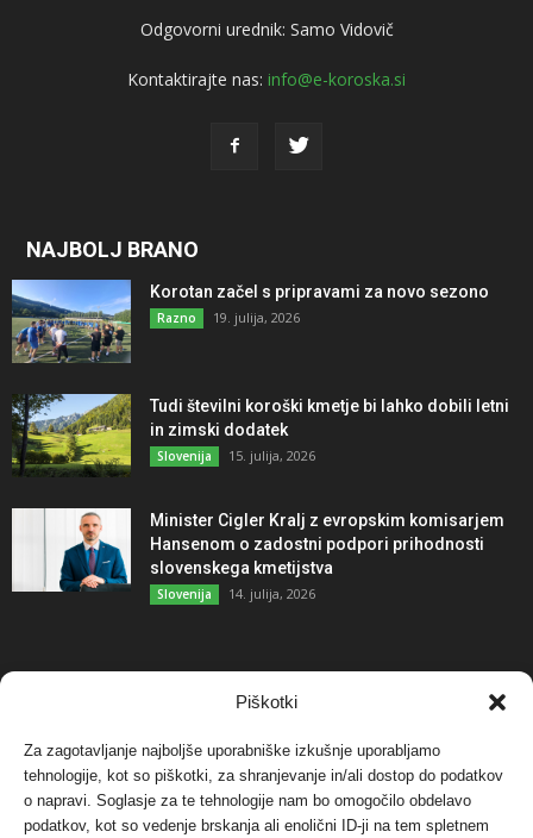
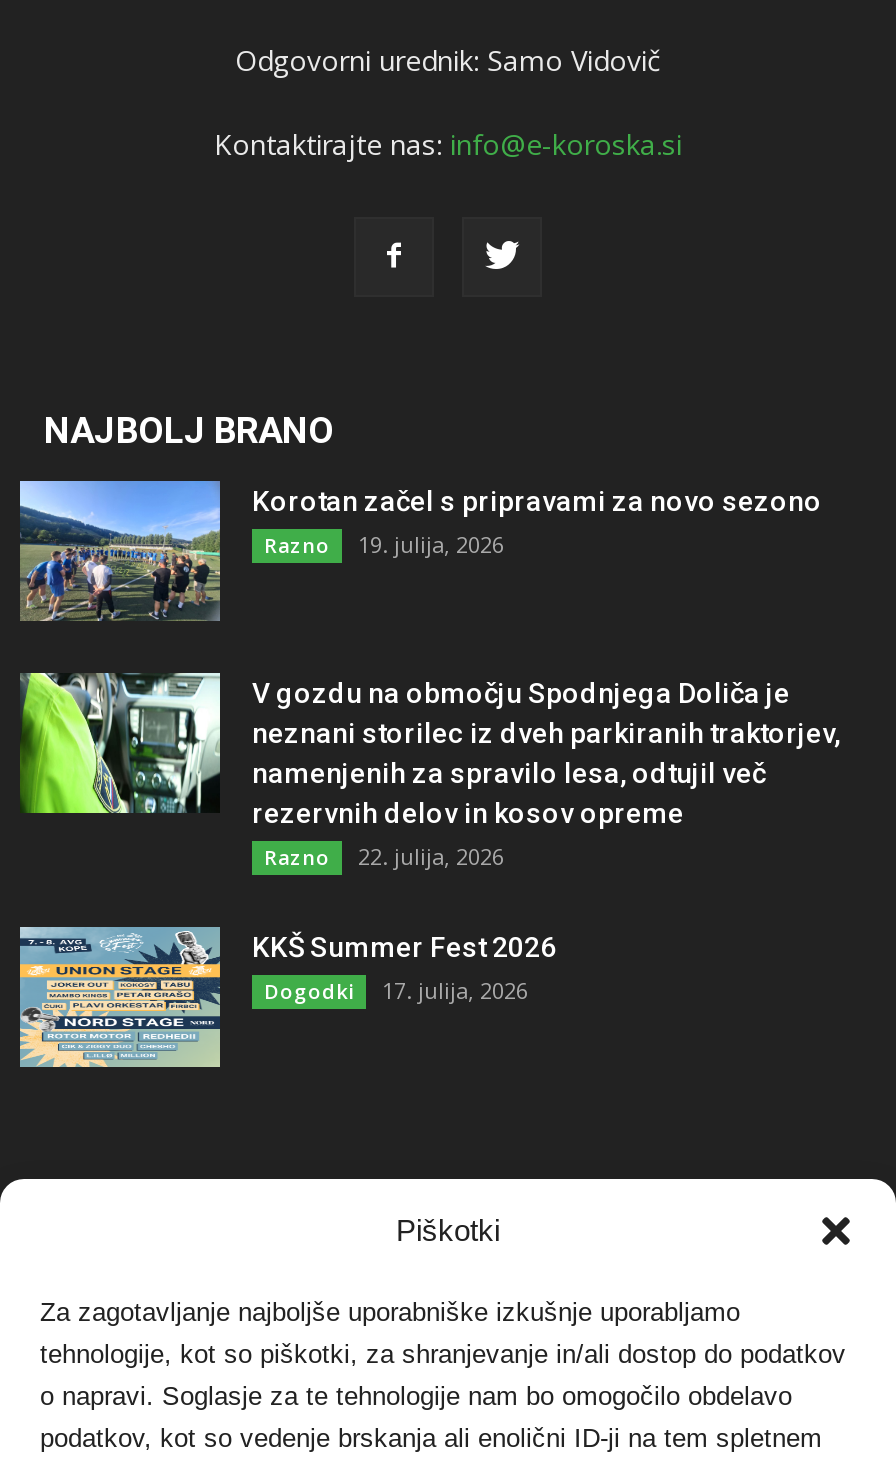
- [image]
- Tudi številni koroški kmetje bi lahko dobili letni
- in zimski dodatek
- Slovenija
- 15. julija, 2026
+ [image]
+ V gozdu na območju Spodnjega Doliča je
+ neznani storilec iz dveh parkiranih traktorjev,
+ namenjenih za spravilo lesa, odtujil več
+ rezervnih delov in kosov opreme
+ Razno
+ 22. julija, 2026

- [image]
- Minister Cigler Kralj z evropskim komisarjem
- Hansenom o zadostni podpori prihodnosti
- slovenskega kmetijstva
- Slovenija
- 14. julija, 2026
+ [image]
+ KKŠ Summer Fest 2026
+ Dogodki
+ 17. julija, 2026
